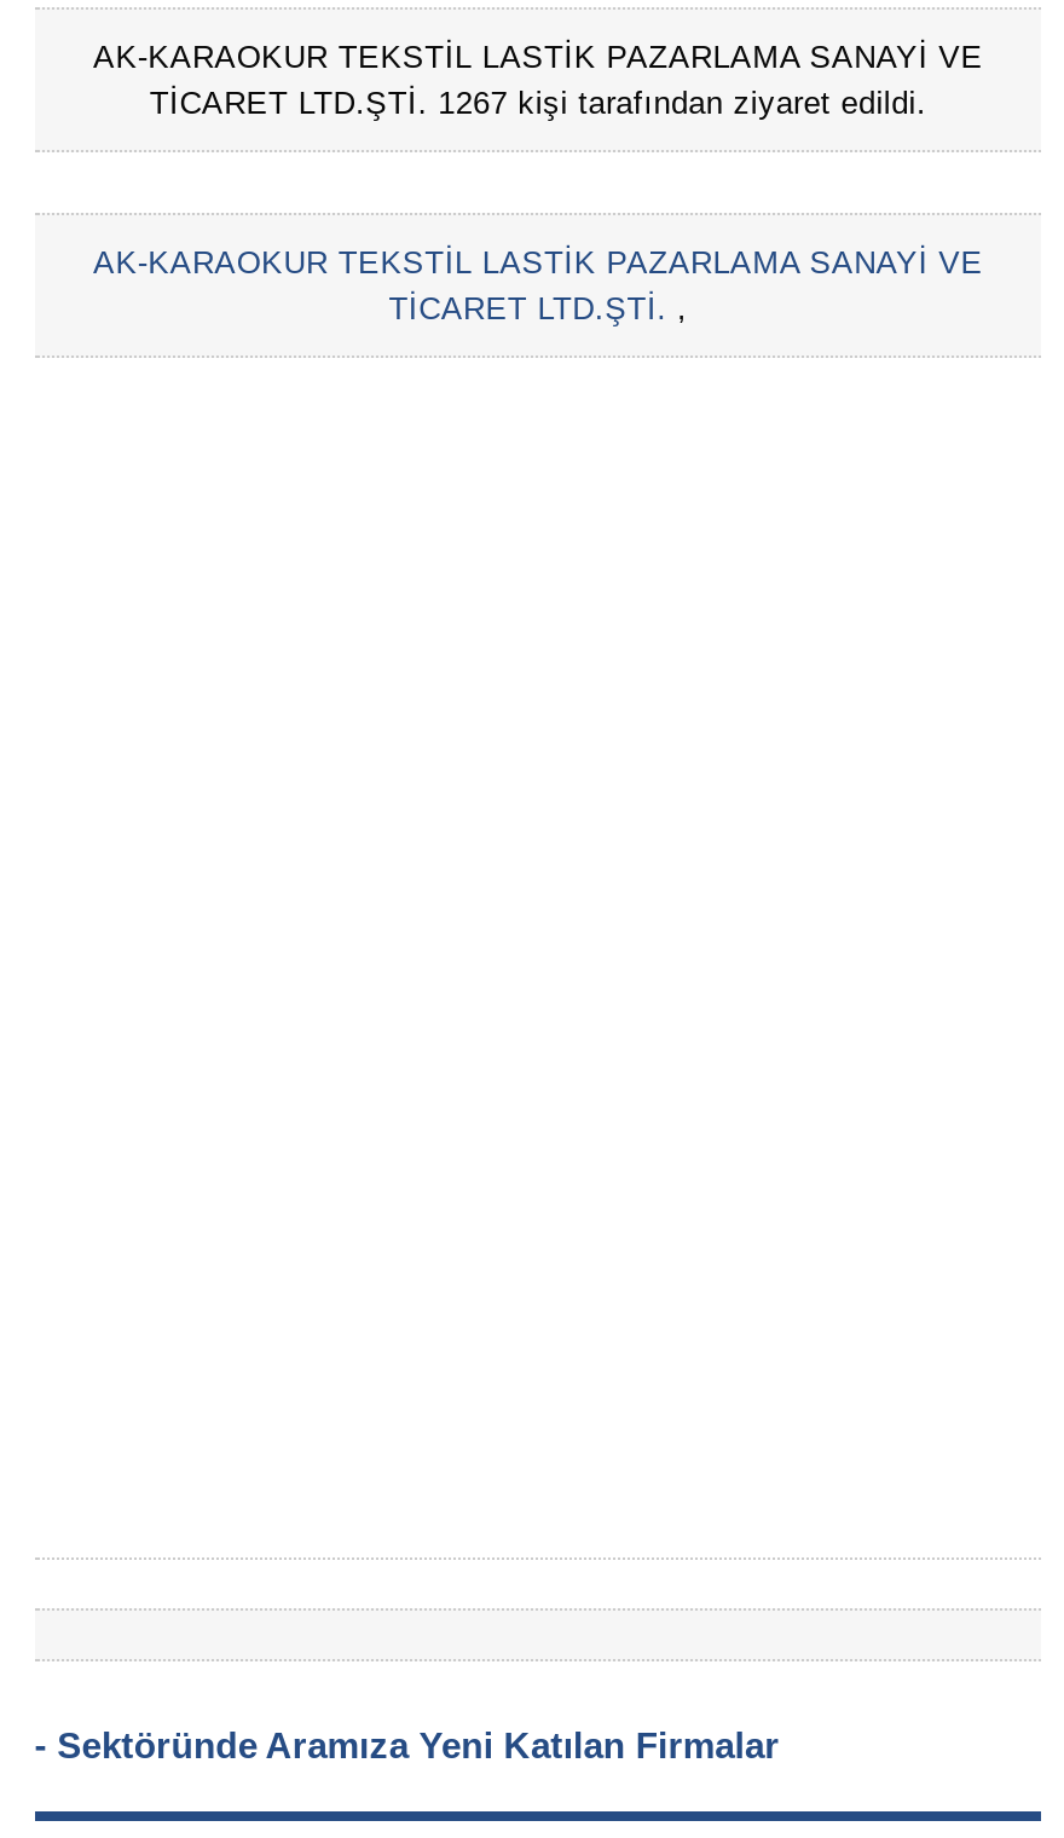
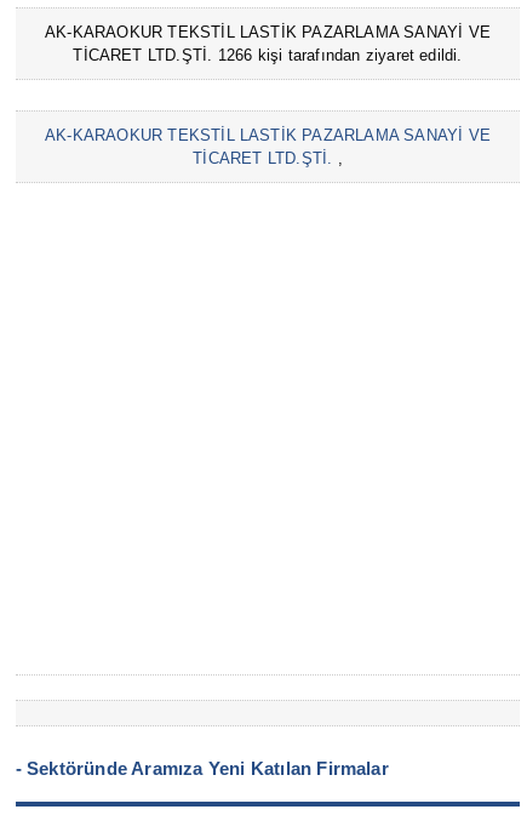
- TİCARET LTD.ŞTİ. 1267 kişi tarafından ziyaret edildi.
+ TİCARET LTD.ŞTİ. 1266 kişi tarafından ziyaret edildi.
